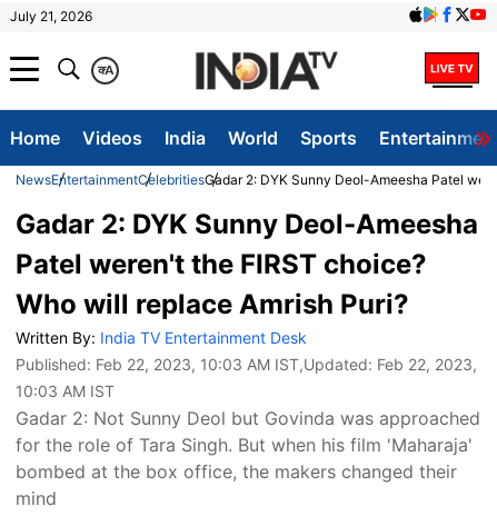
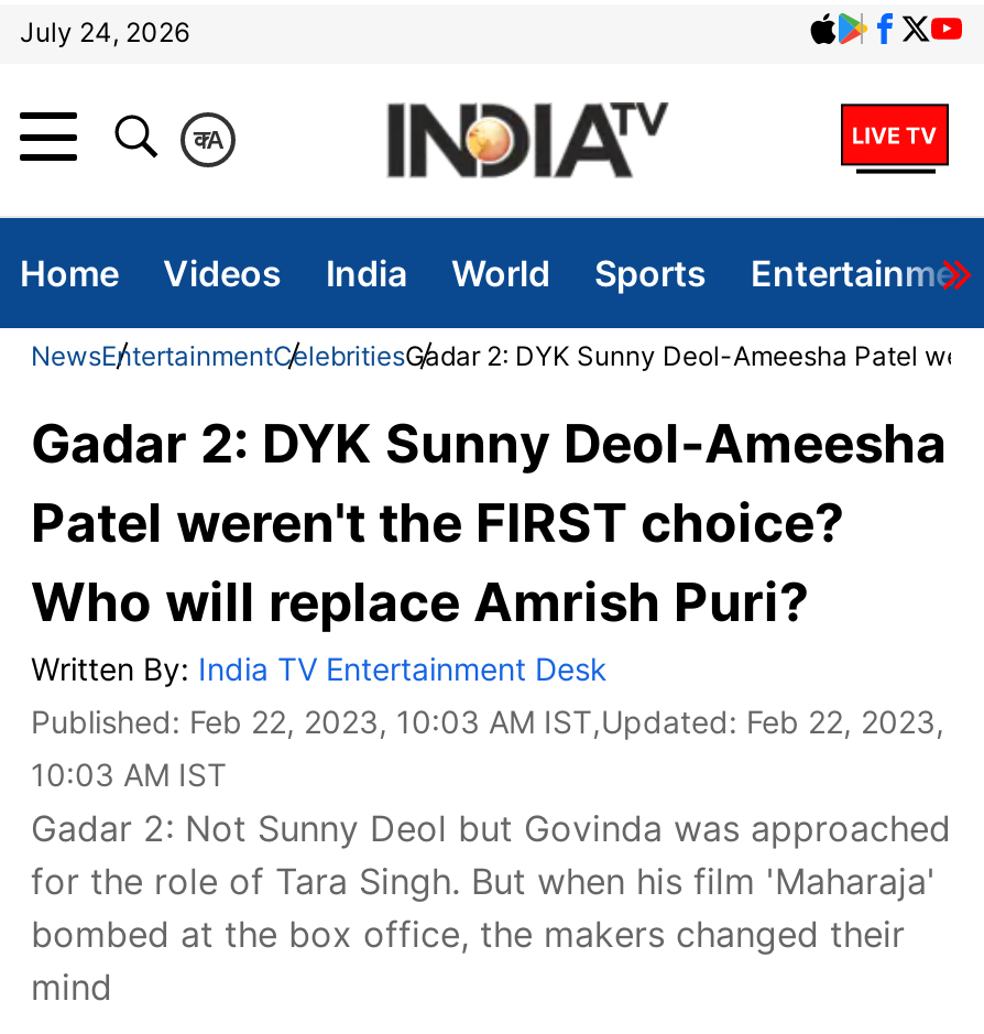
- July 21, 2026
+ July 24, 2026
